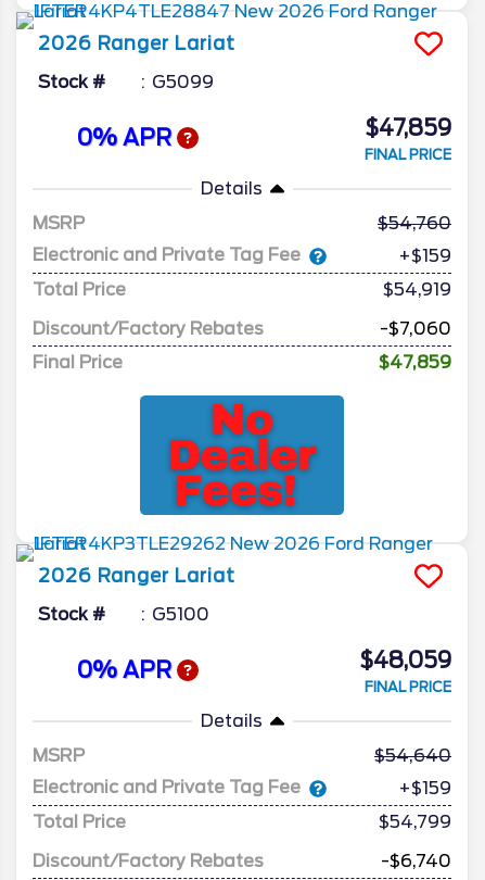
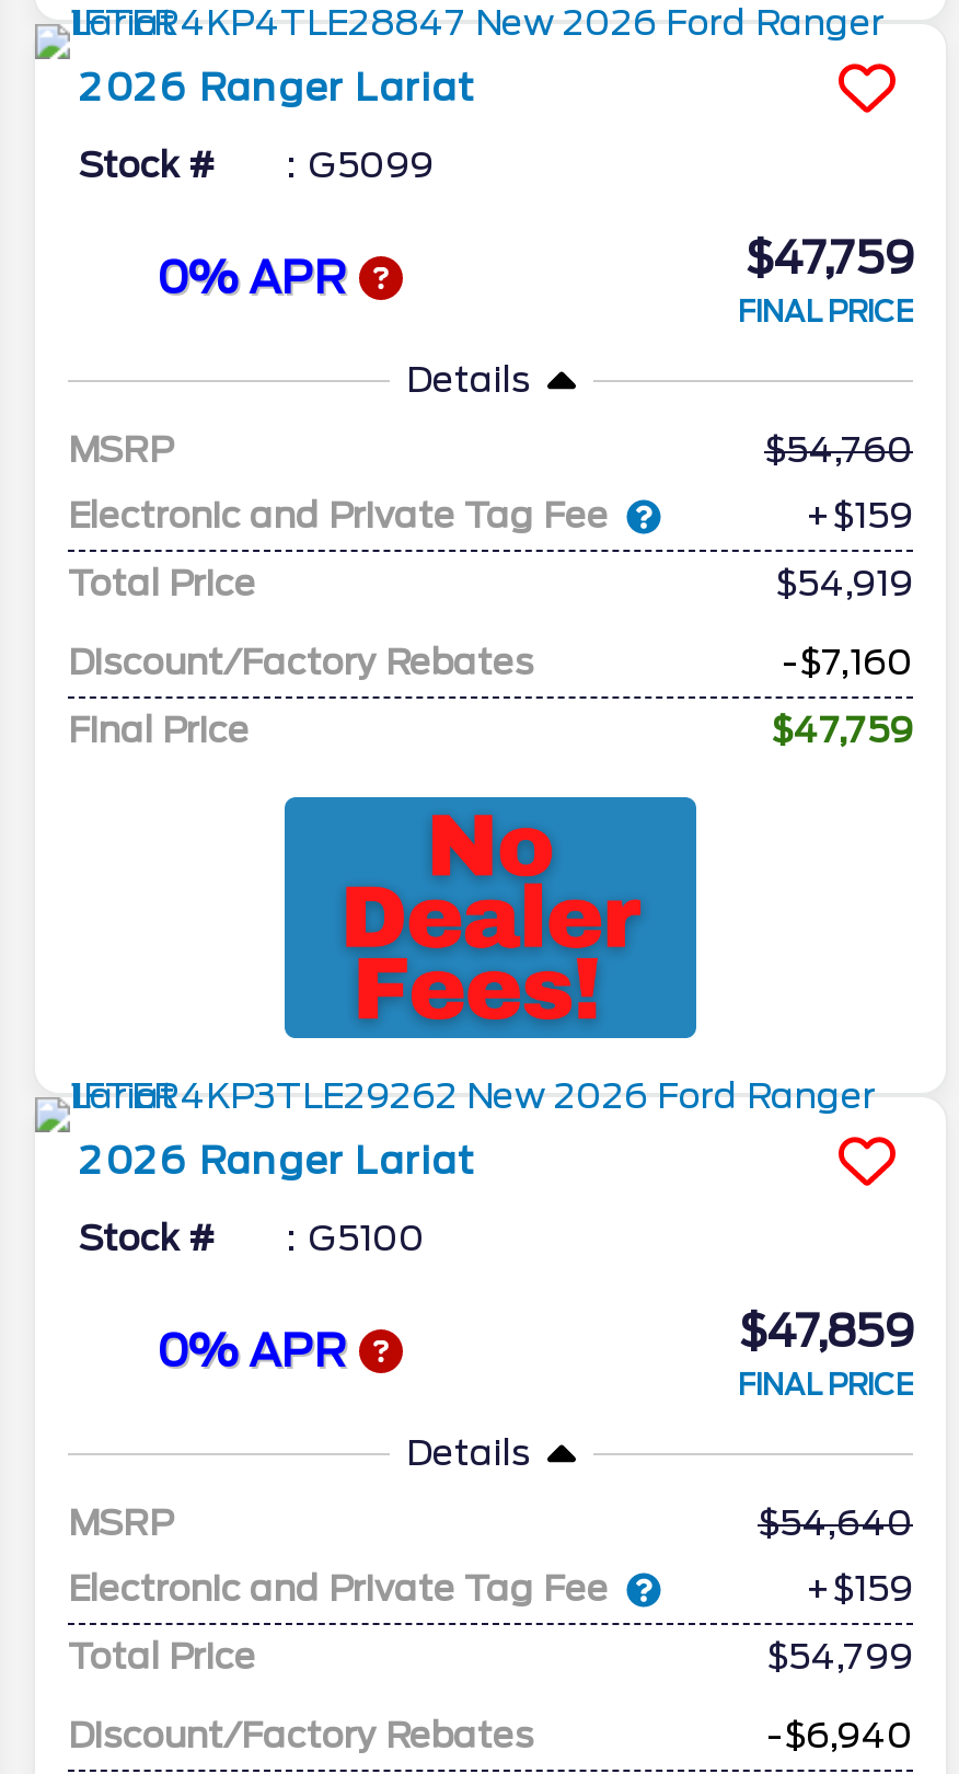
- $47,859
+ $47,759

- -$7,060
+ -$7,160

- $47,859
+ $47,759

- $48,059
+ $47,859

- -$6,740
+ -$6,940
